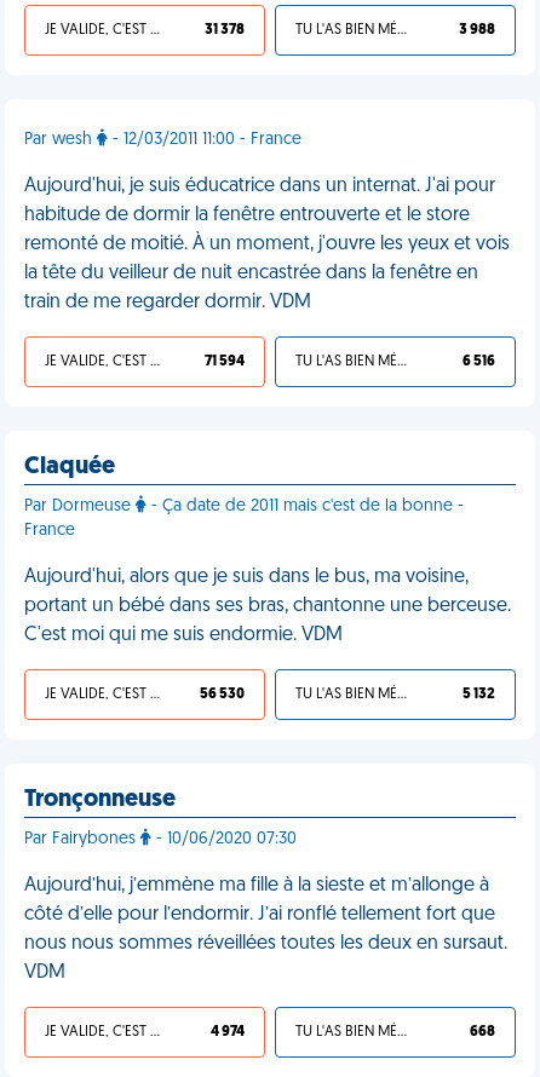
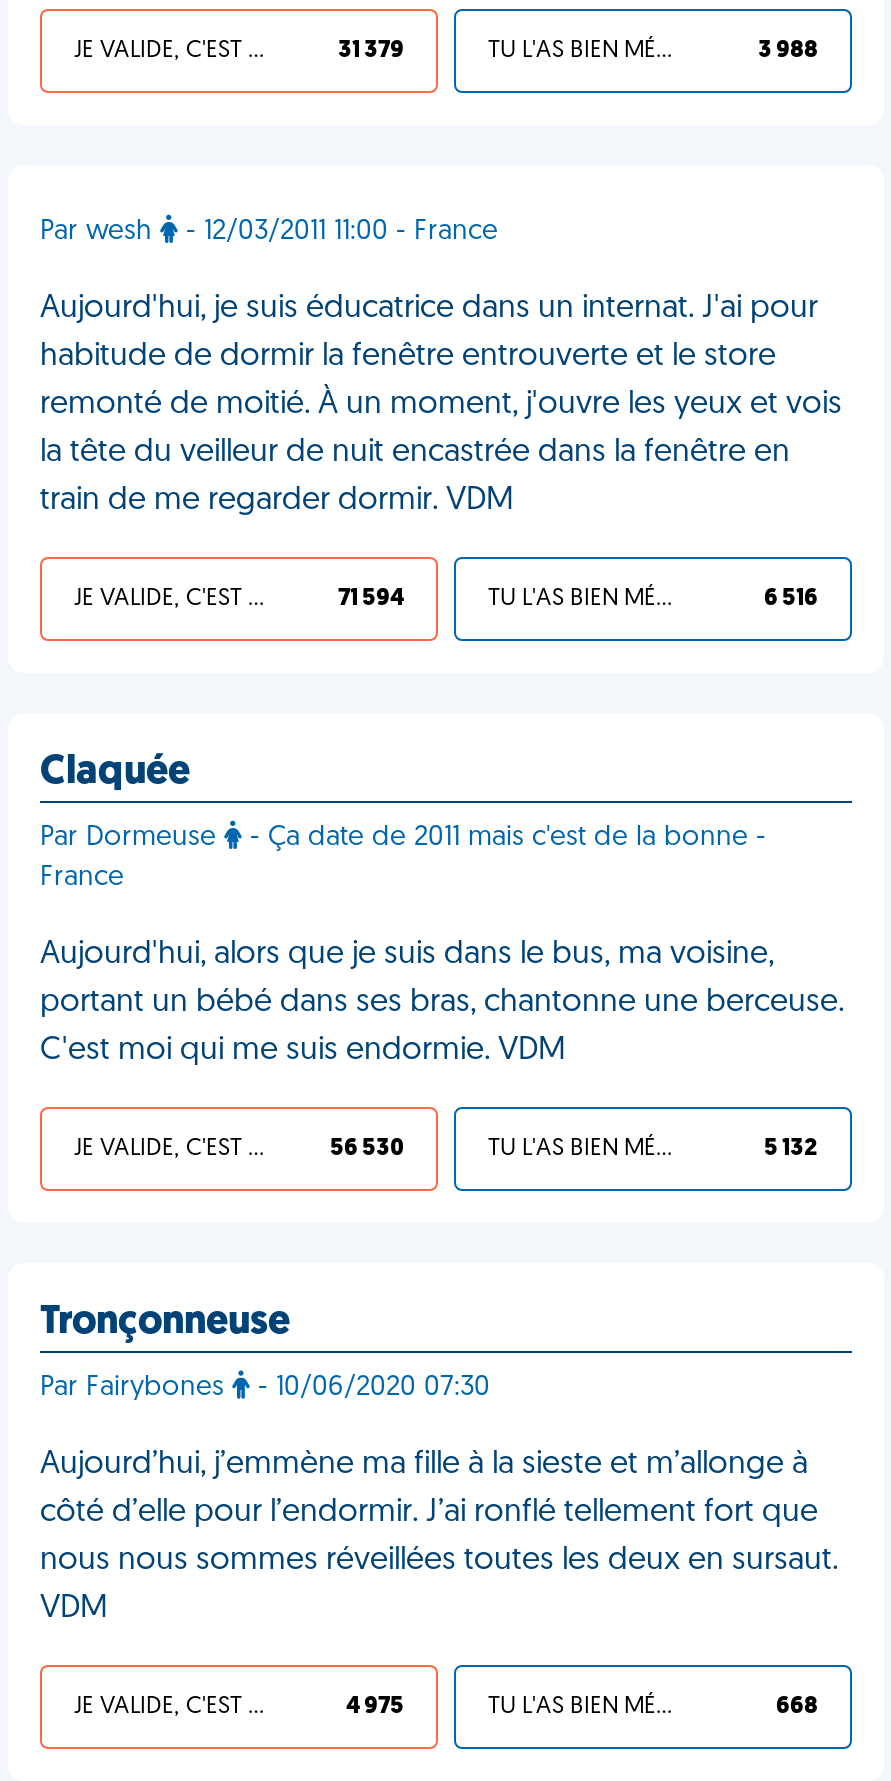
- 31 378
+ 31 379

- 4 974
+ 4 975
